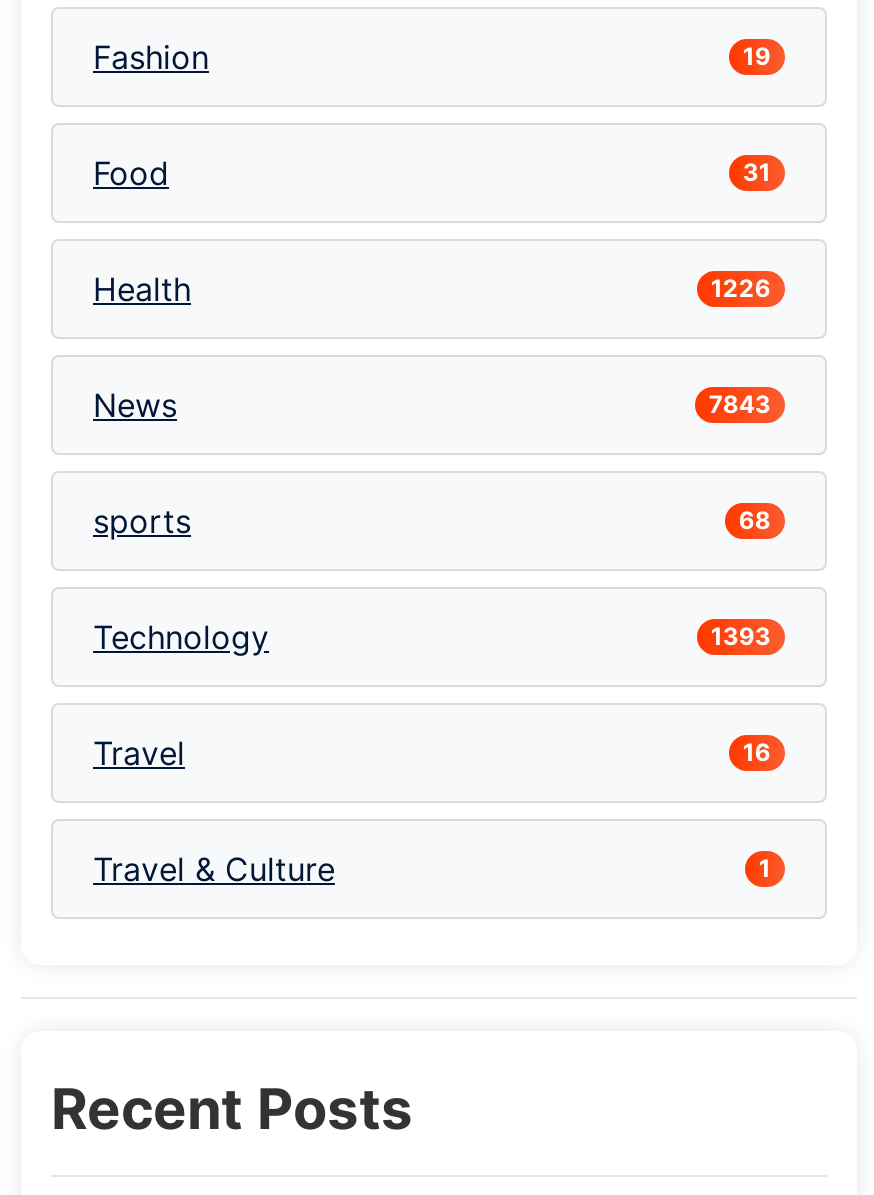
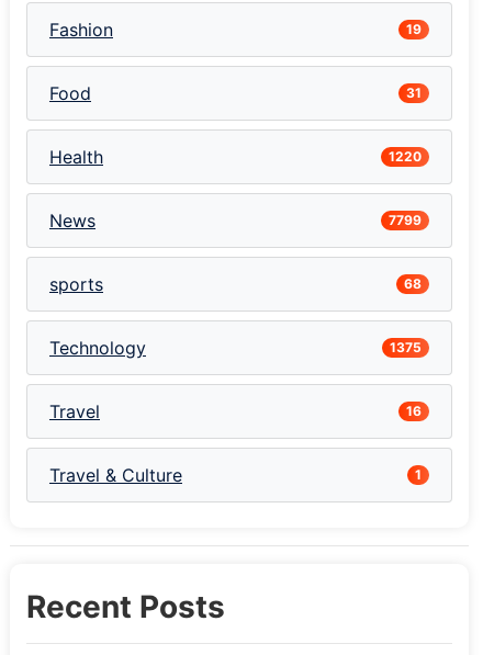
- 1226
+ 1220

- 7843
+ 7799

- 1393
+ 1375
